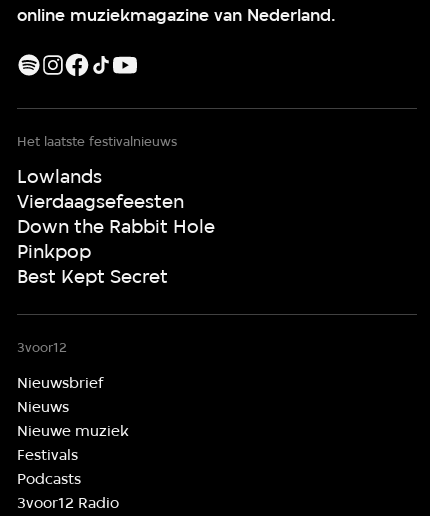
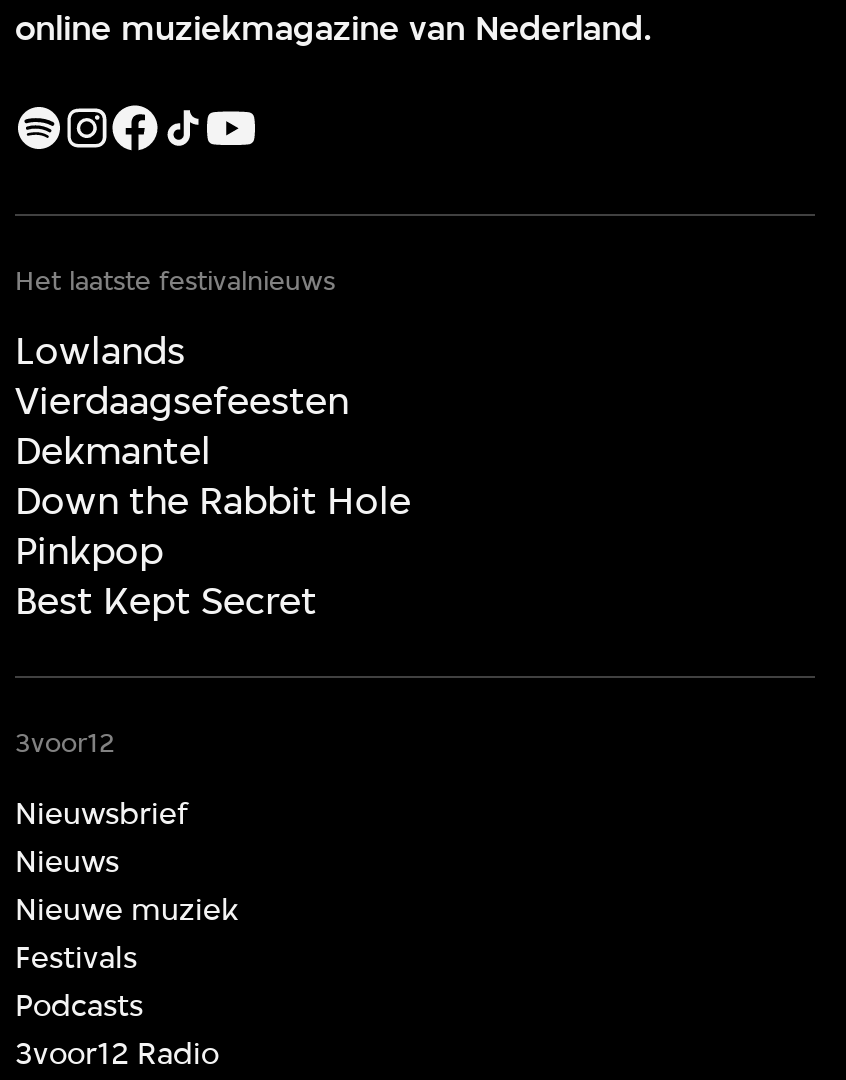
+ Dekmantel
